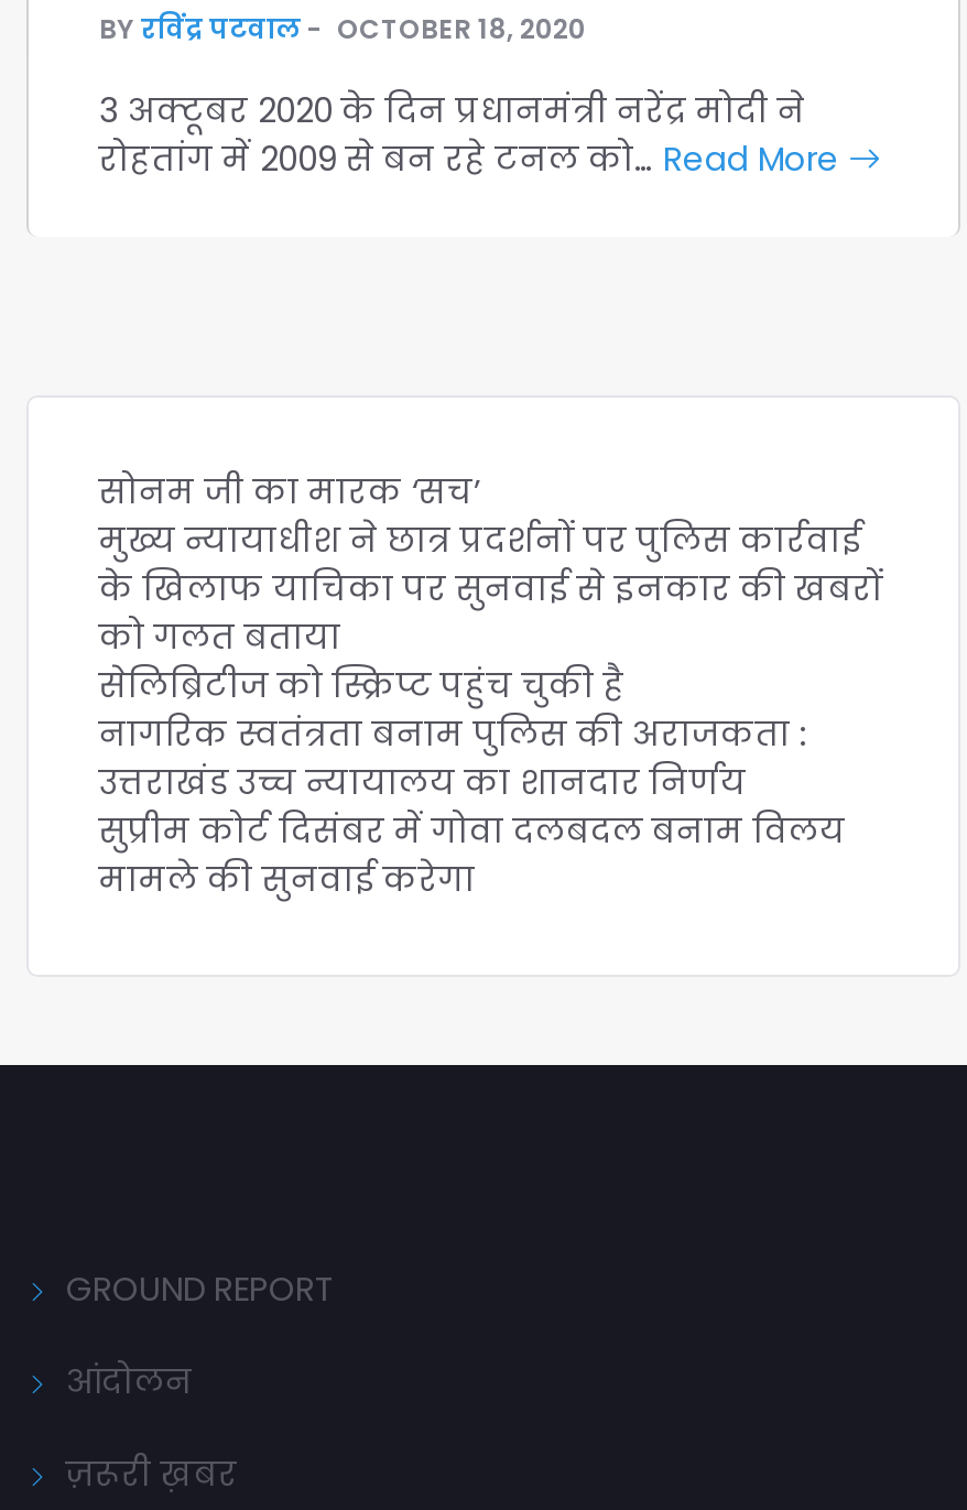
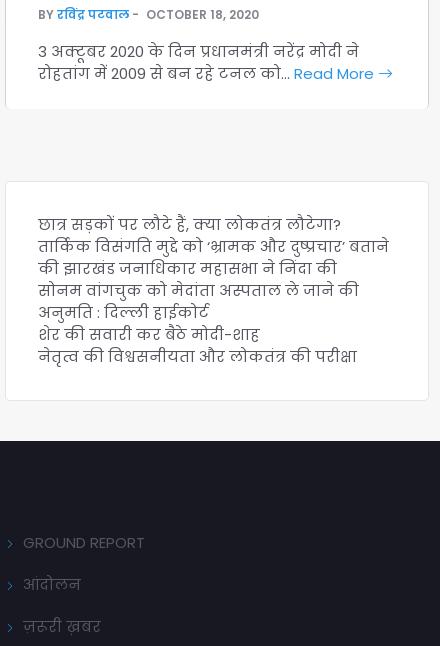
- सोनम जी का मारक ‘सच’
- मुख्य न्यायाधीश ने छात्र प्रदर्शनों पर पुलिस कार्रवाई
- के खिलाफ याचिका पर सुनवाई से इनकार की खबरों
- को गलत बताया
- सेलिब्रिटीज को स्क्रिप्ट पहुंच चुकी है
- नागरिक स्वतंत्रता बनाम पुलिस की अराजकता :
- उत्तराखंड उच्च न्यायालय का शानदार निर्णय
- सुप्रीम कोर्ट दिसंबर में गोवा दलबदल बनाम विलय
- मामले की सुनवाई करेगा
+ छात्र सड़कों पर लौटे हैं, क्या लोकतंत्र लौटेगा?
+ तार्किक विसंगति मुद्दे को ‘भ्रामक और दुष्प्रचार’ बताने
+ की झारखंड जनाधिकार महासभा ने निंदा की
+ सोनम वांगचुक को मेदांता अस्पताल ले जाने की
+ अनुमति : दिल्ली हाईकोर्ट
+ शेर की सवारी कर बैठे मोदी-शाह
+ नेतृत्व की विश्वसनीयता और लोकतंत्र की परीक्षा
